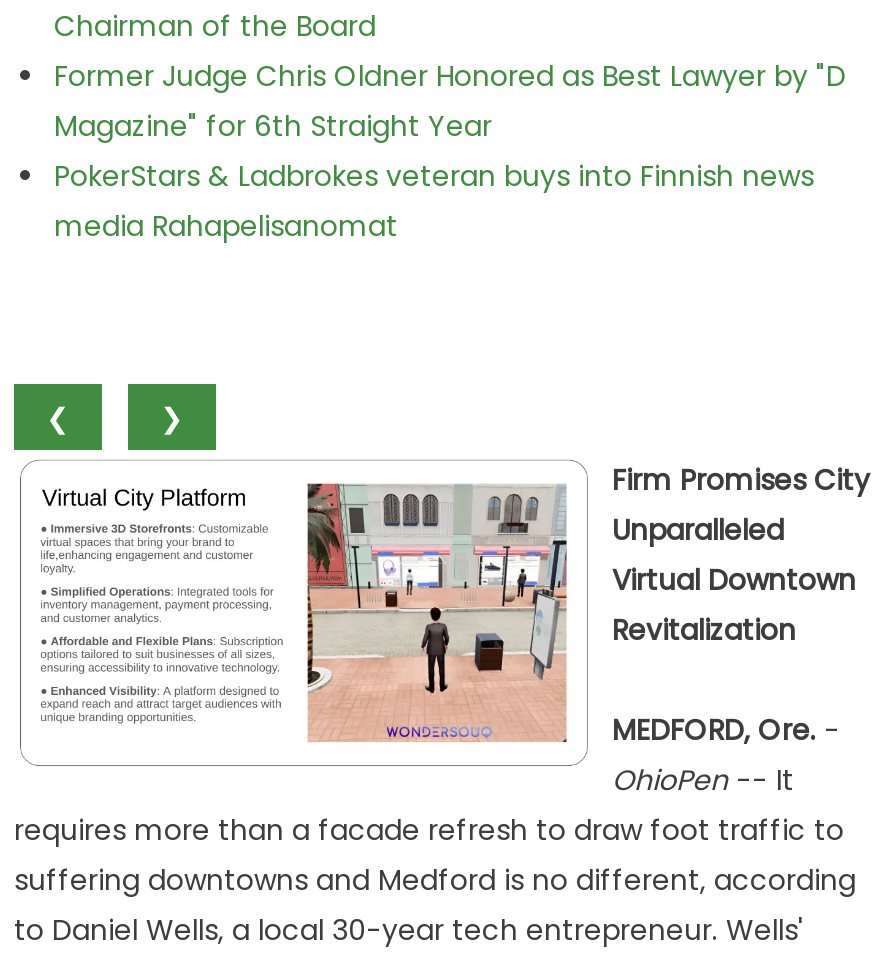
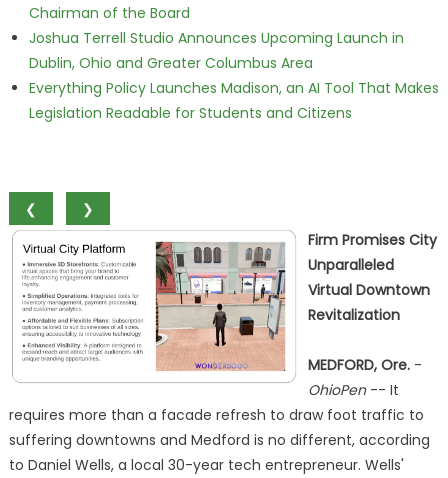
- Former Judge Chris Oldner Honored as Best Lawyer by "D
- Magazine" for 6th Straight Year
- PokerStars & Ladbrokes veteran buys into Finnish news
- media Rahapelisanomat
+ Joshua Terrell Studio Announces Upcoming Launch in
+ Dublin, Ohio and Greater Columbus Area
+ Everything Policy Launches Madison, an AI Tool That Makes
+ Legislation Readable for Students and Citizens
